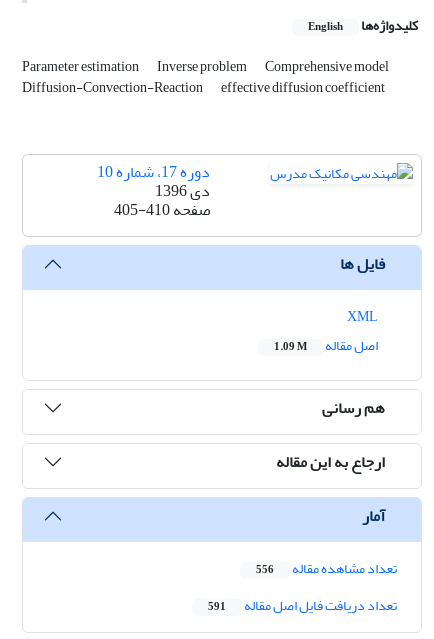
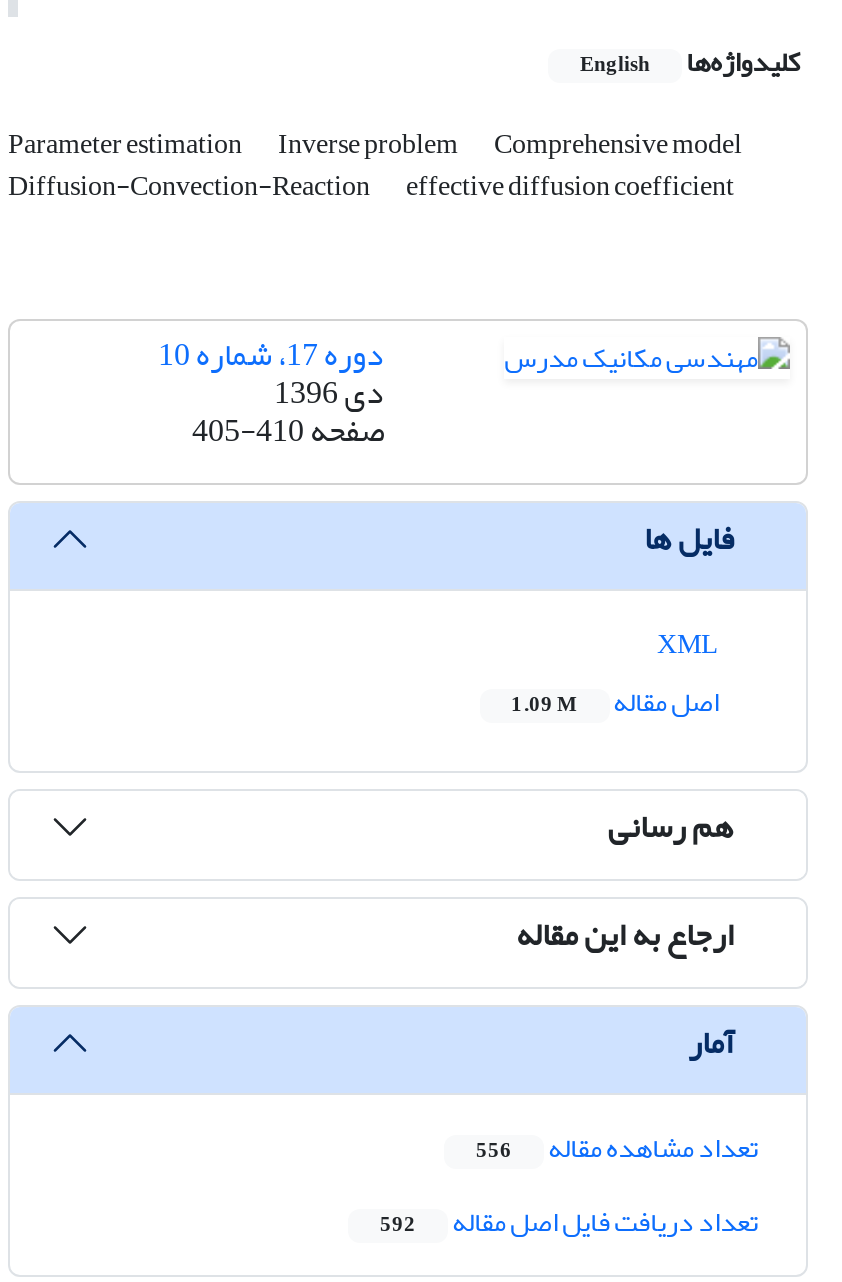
- تعداد دریافت فایل اصل مقاله 591
+ تعداد دریافت فایل اصل مقاله 592
